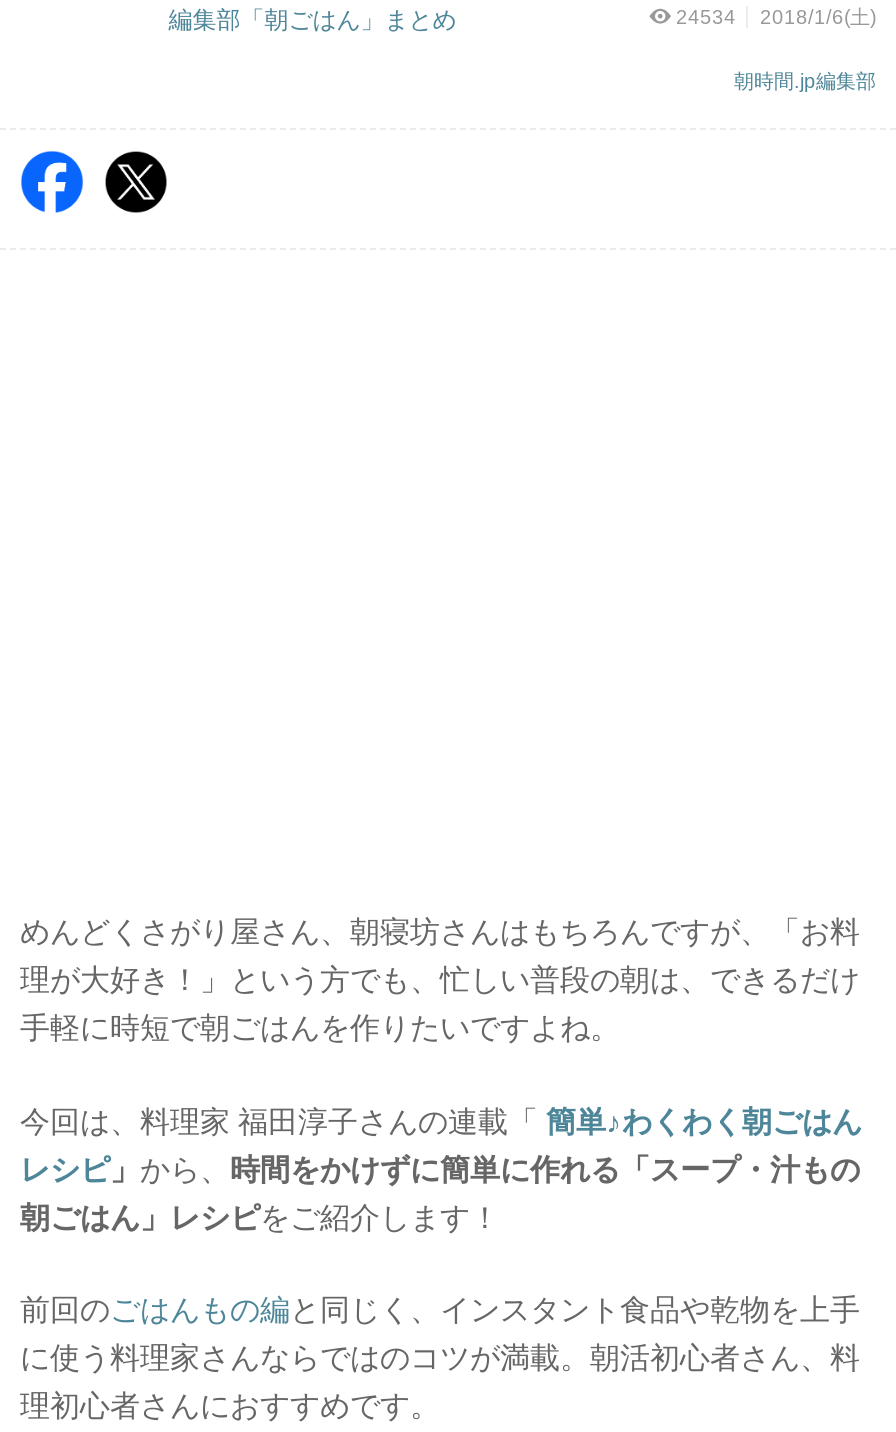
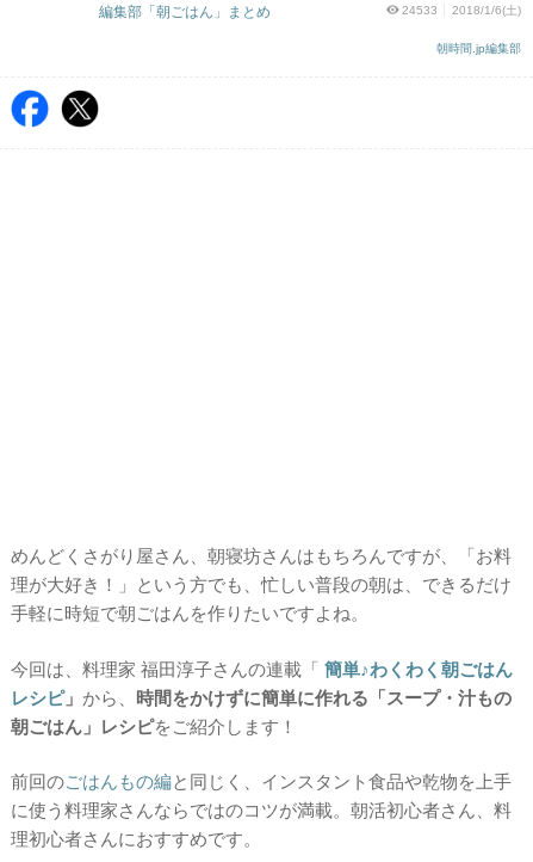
- 24534 2018/1/6(土)
+ 24533 2018/1/6(土)
